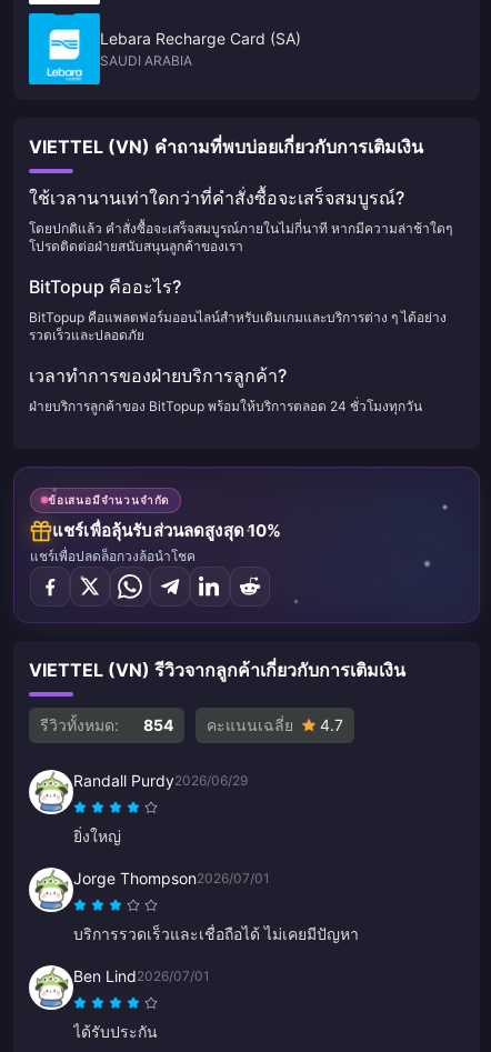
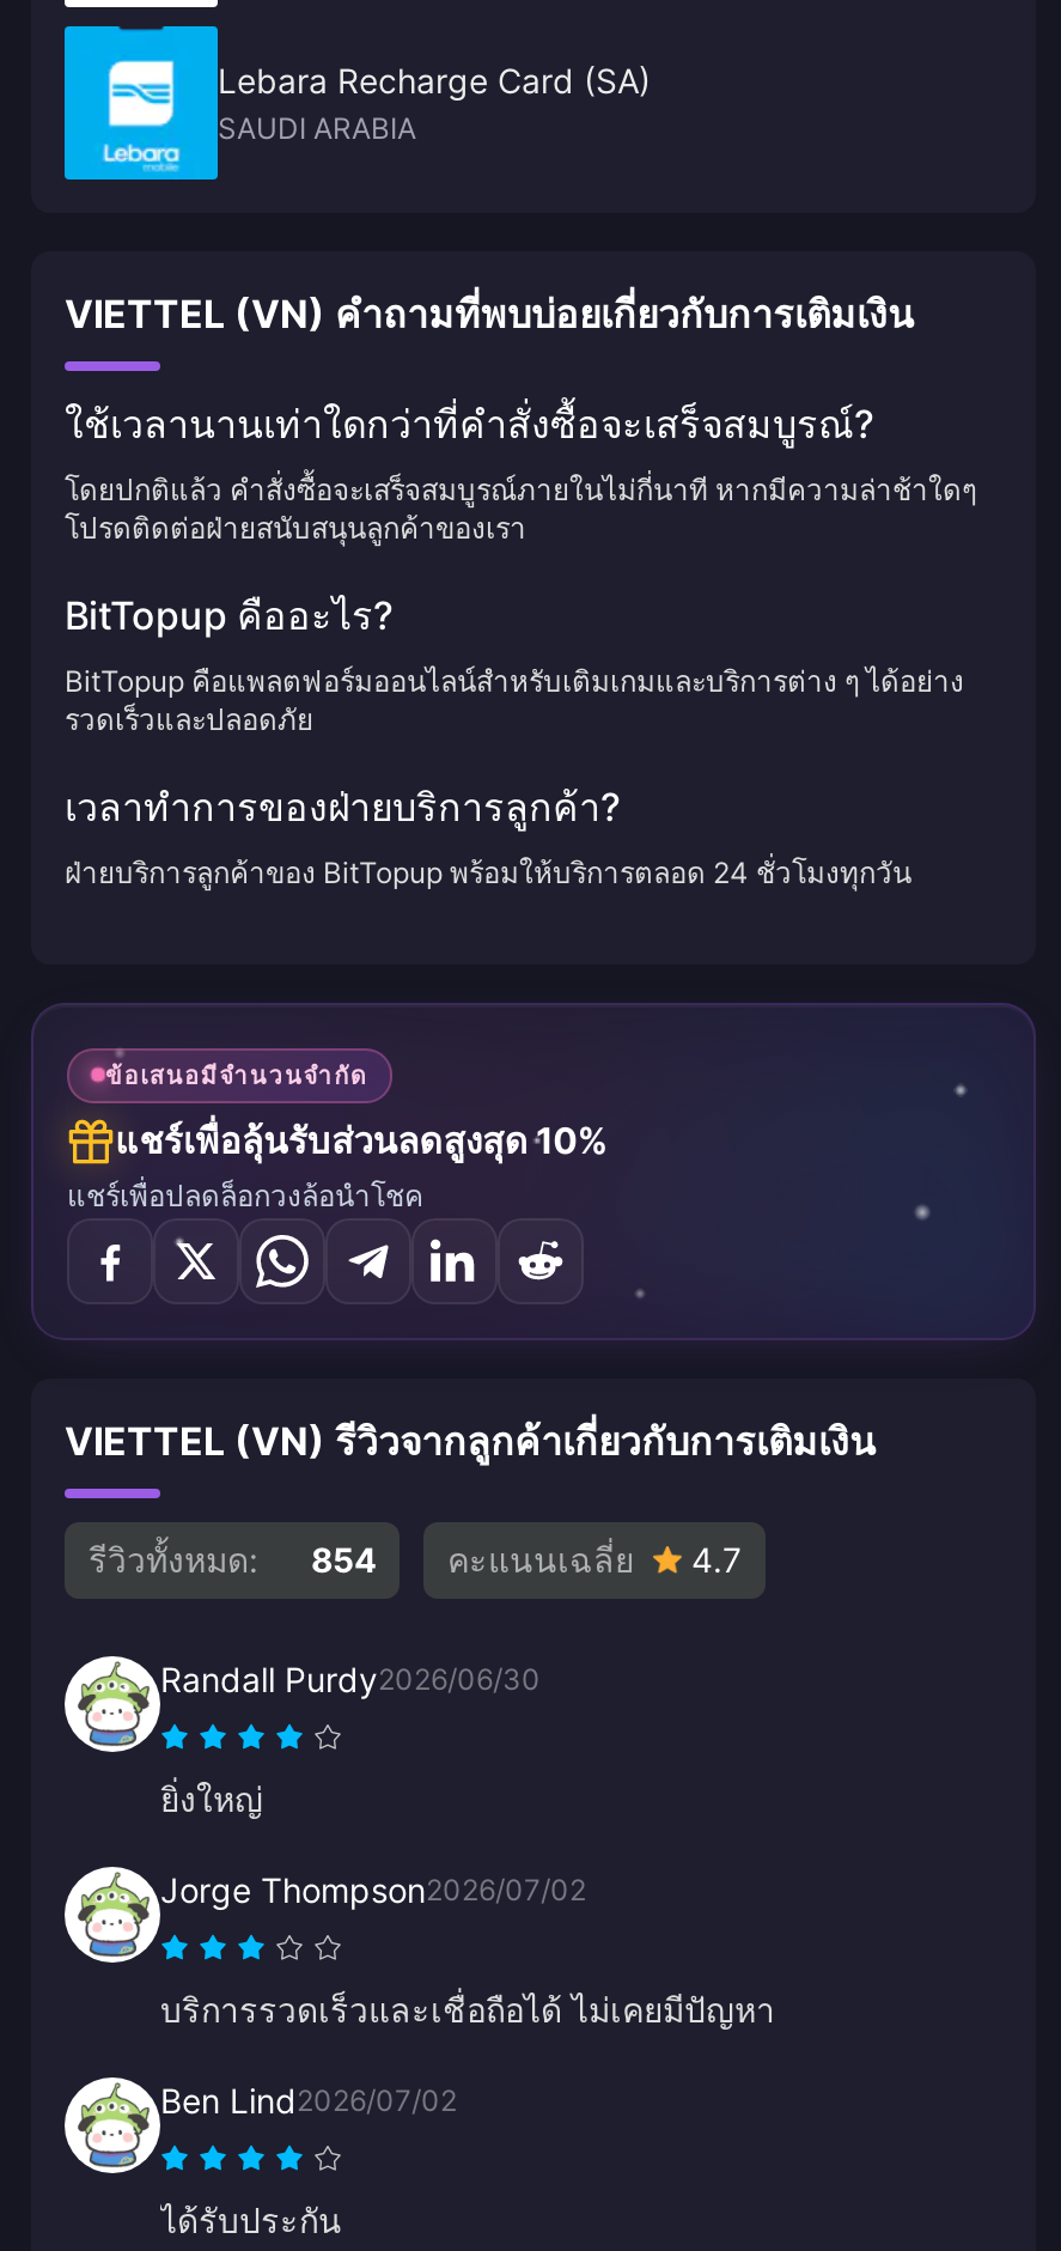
- Randall Purdy2026/06/29
+ Randall Purdy2026/06/30

- Jorge Thompson2026/07/01
+ Jorge Thompson2026/07/02

- Ben Lind2026/07/01
+ Ben Lind2026/07/02
